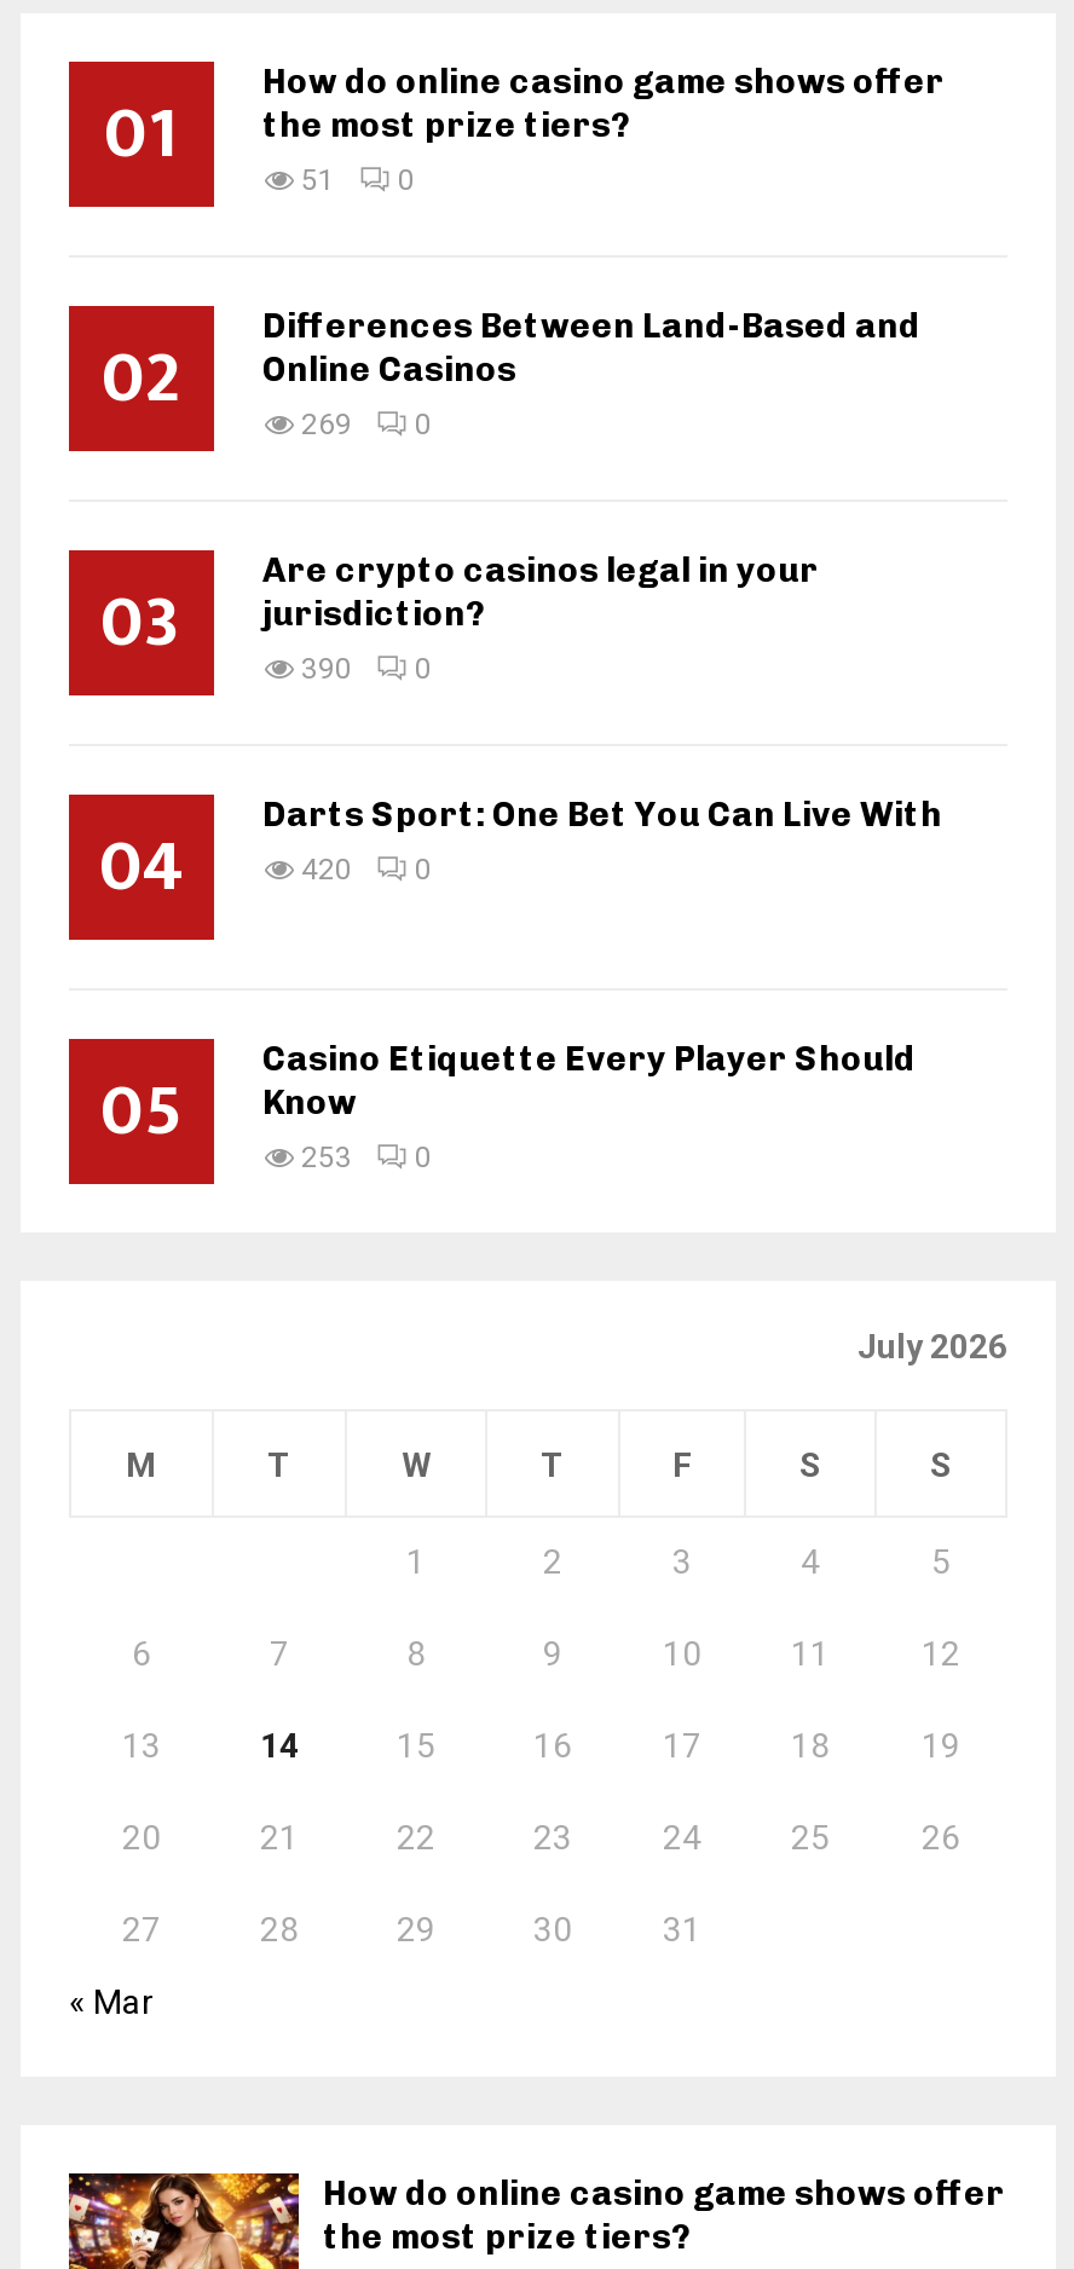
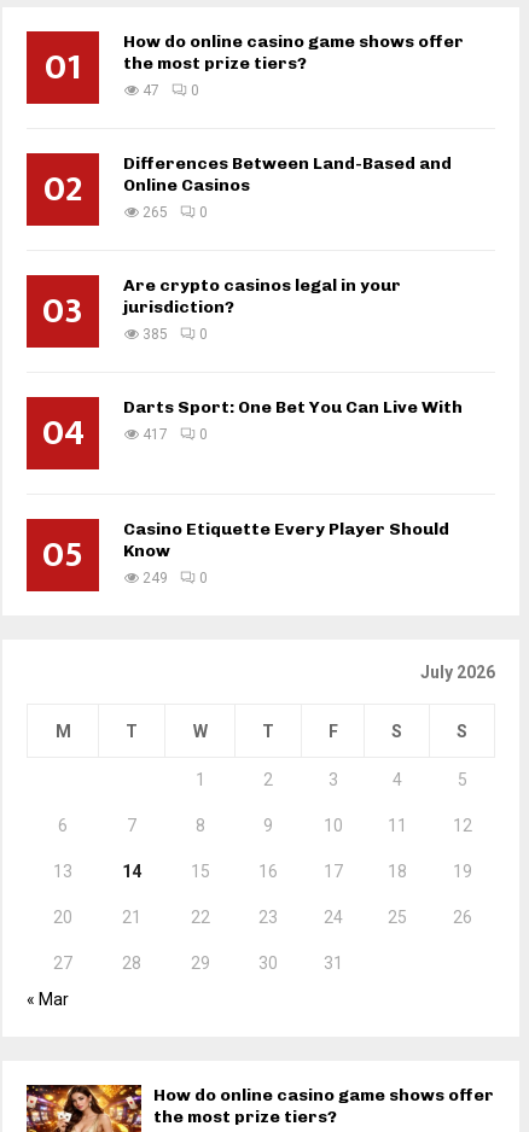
- 51 0
+ 47 0

- 269 0
+ 265 0

- 390 0
+ 385 0

- 420 0
+ 417 0

- 253 0
+ 249 0
